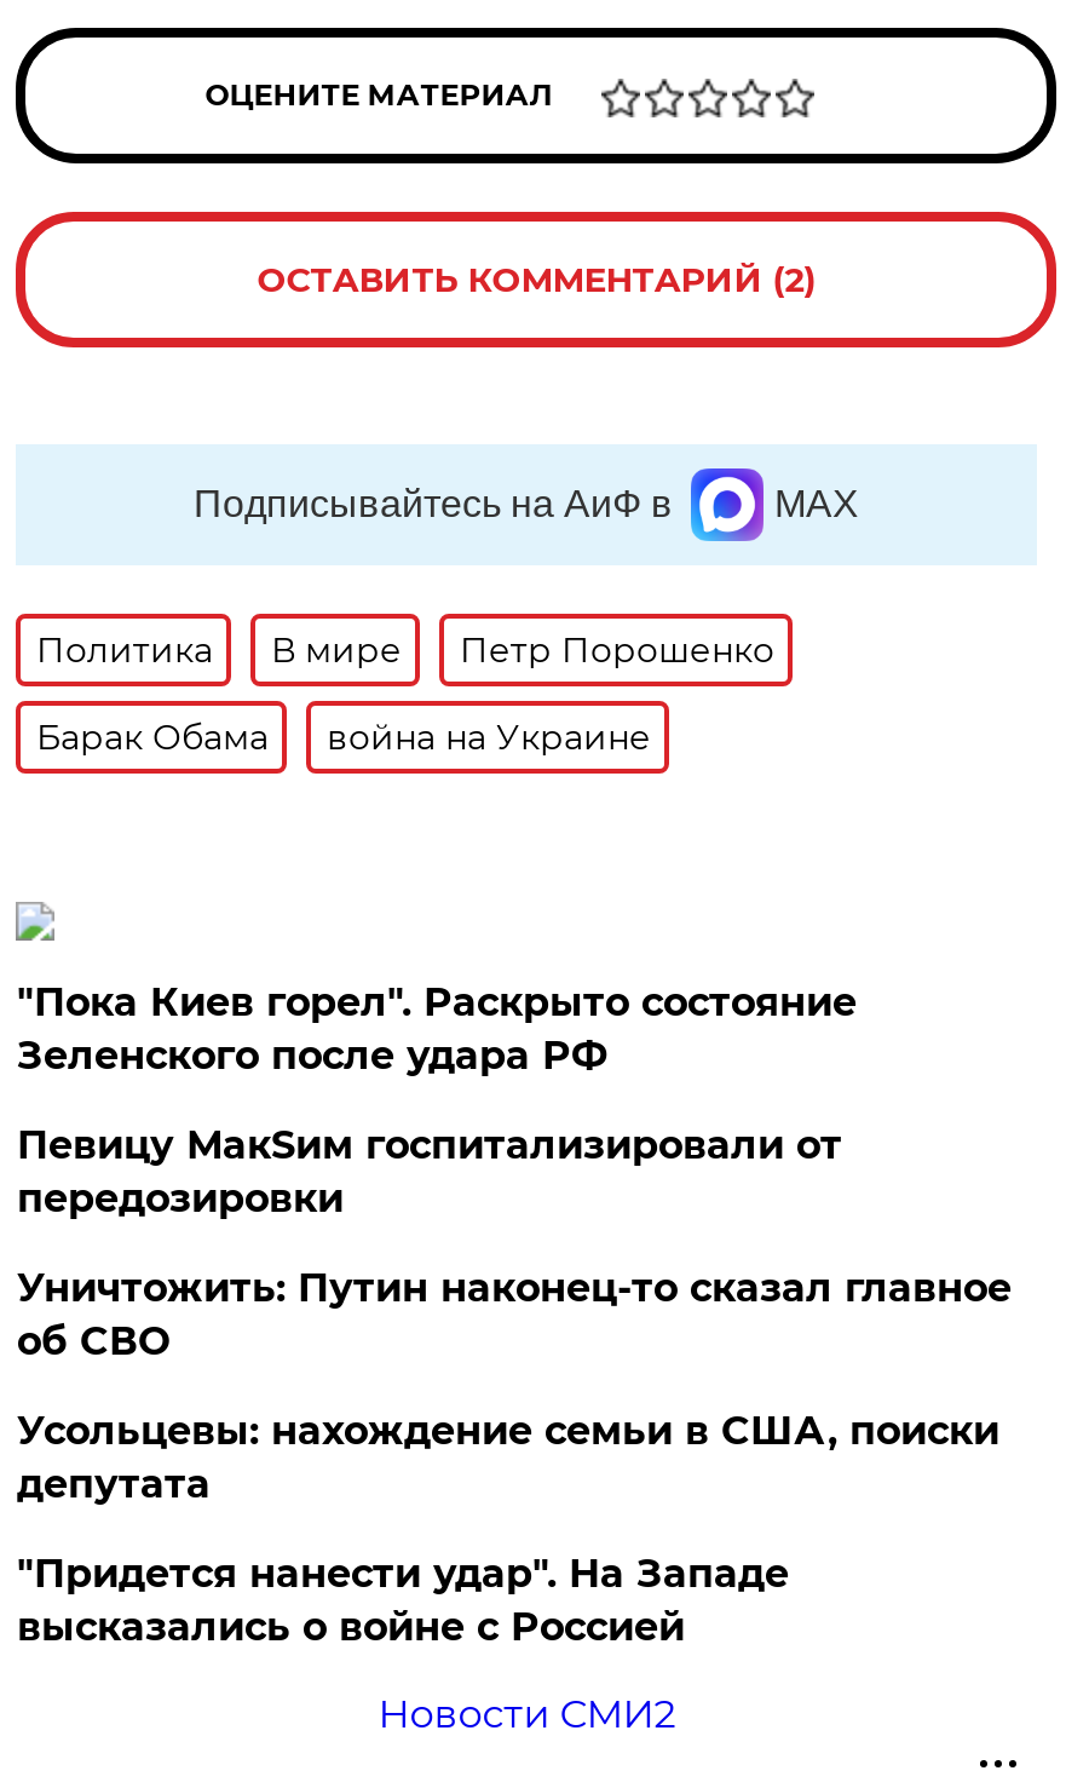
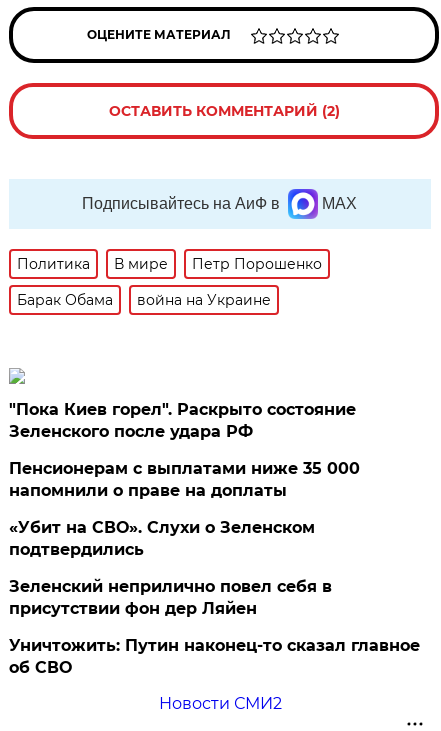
- Певицу МакSим госпитализировали от
- передозировки
+ Пенсионерам с выплатами ниже 35 000
+ напомнили о праве на доплаты
+ «Убит на СВО». Слухи о Зеленском
+ подтвердились
+ Зеленский неприлично повел cебя в
+ присутствии фон дер Ляйен

moved down: Уничтожить: Путин наконец-то сказал главное | об СВО

- Усольцевы: нахождение семьи в США, поиски
- депутата
- "Придется нанести удар". На Западе
- высказались о войне с Россией
